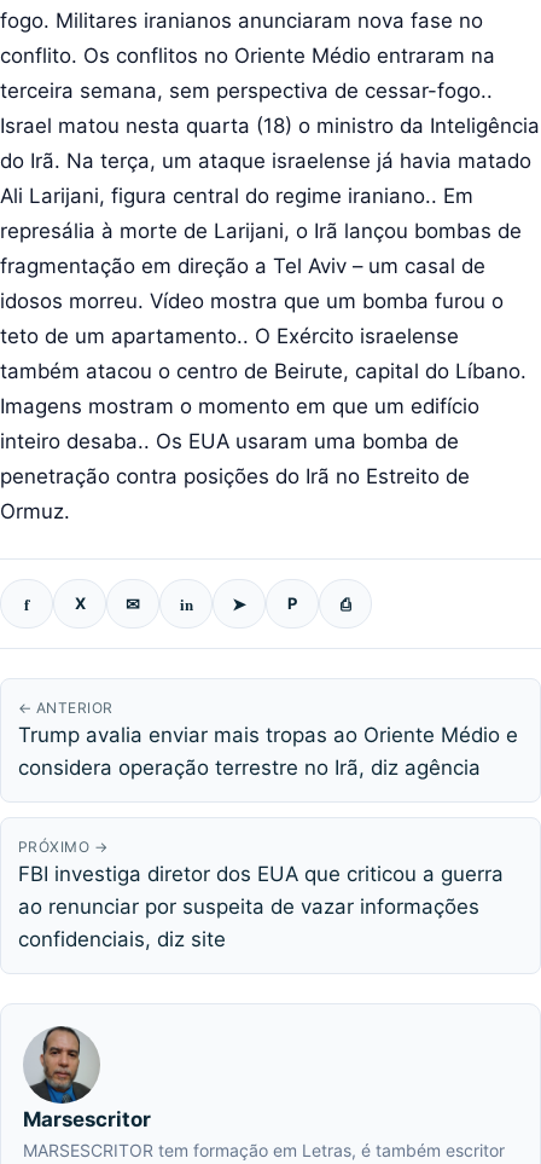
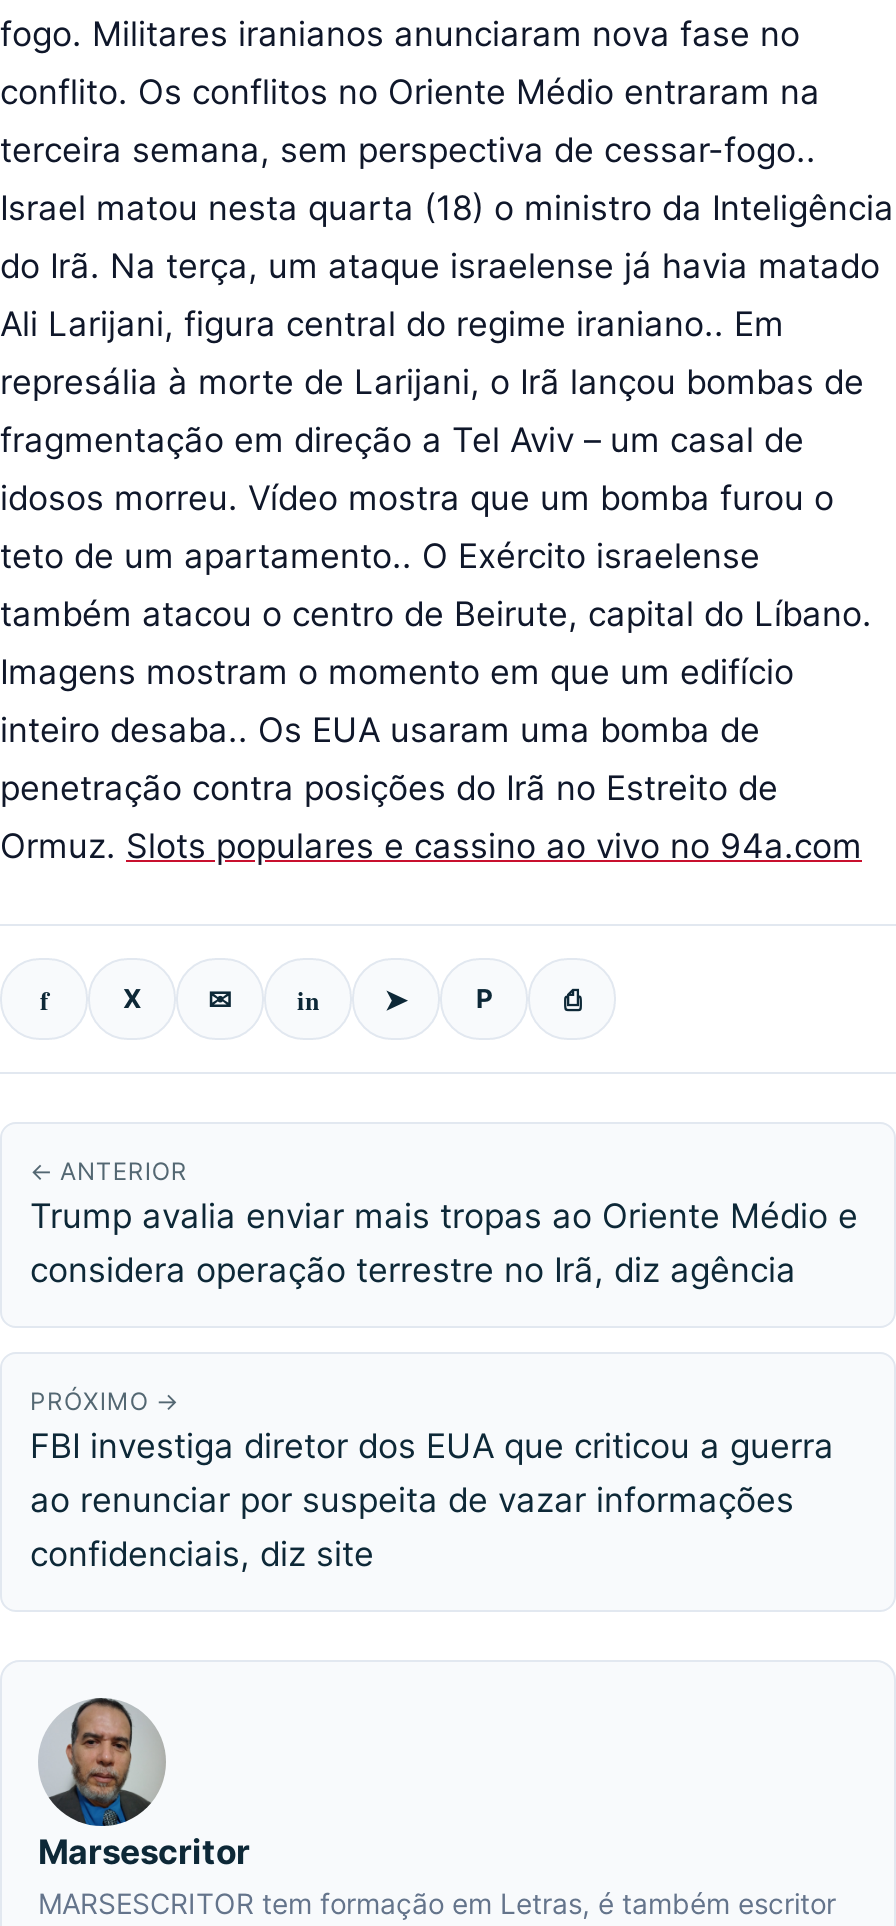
- Ormuz.
+ Ormuz. Slots populares e cassino ao vivo no 94a.com
